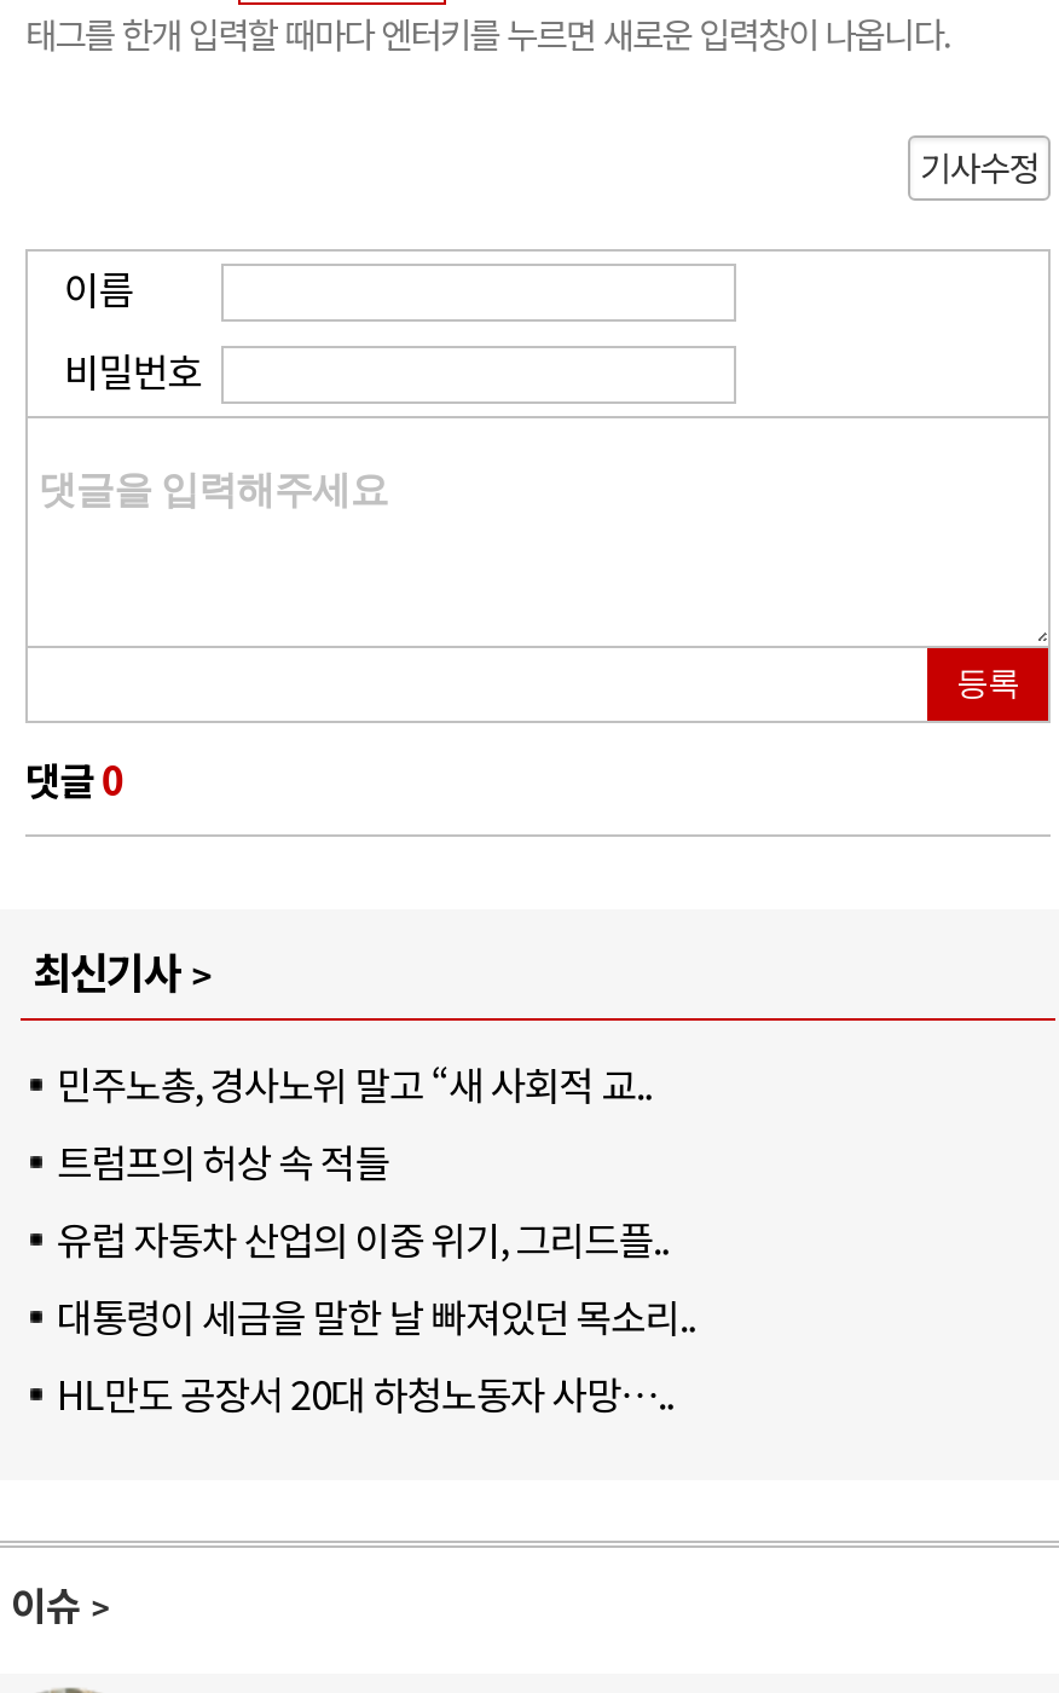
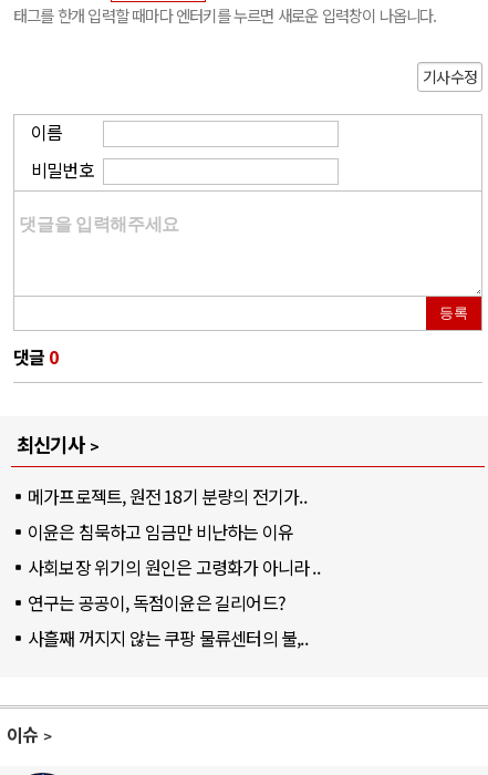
- 민주노총, 경사노위 말고 “새 사회적 교..
- 트럼프의 허상 속 적들
- 유럽 자동차 산업의 이중 위기, 그리드플..
- 대통령이 세금을 말한 날 빠져있던 목소리..
- HL만도 공장서 20대 하청노동자 사망…..
+ 메가프로젝트, 원전 18기 분량의 전기가..
+ 이윤은 침묵하고 임금만 비난하는 이유
+ 사회보장 위기의 원인은 고령화가 아니라 ..
+ 연구는 공공이, 독점이윤은 길리어드?
+ 사흘째 꺼지지 않는 쿠팡 물류센터의 불,..
